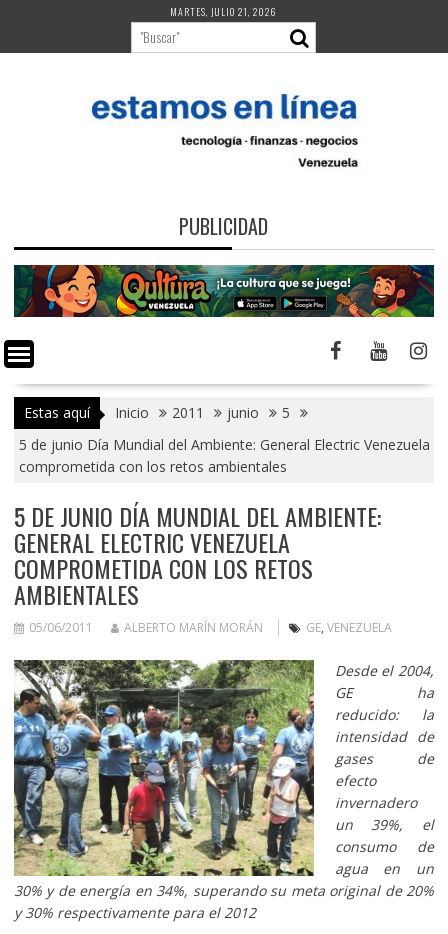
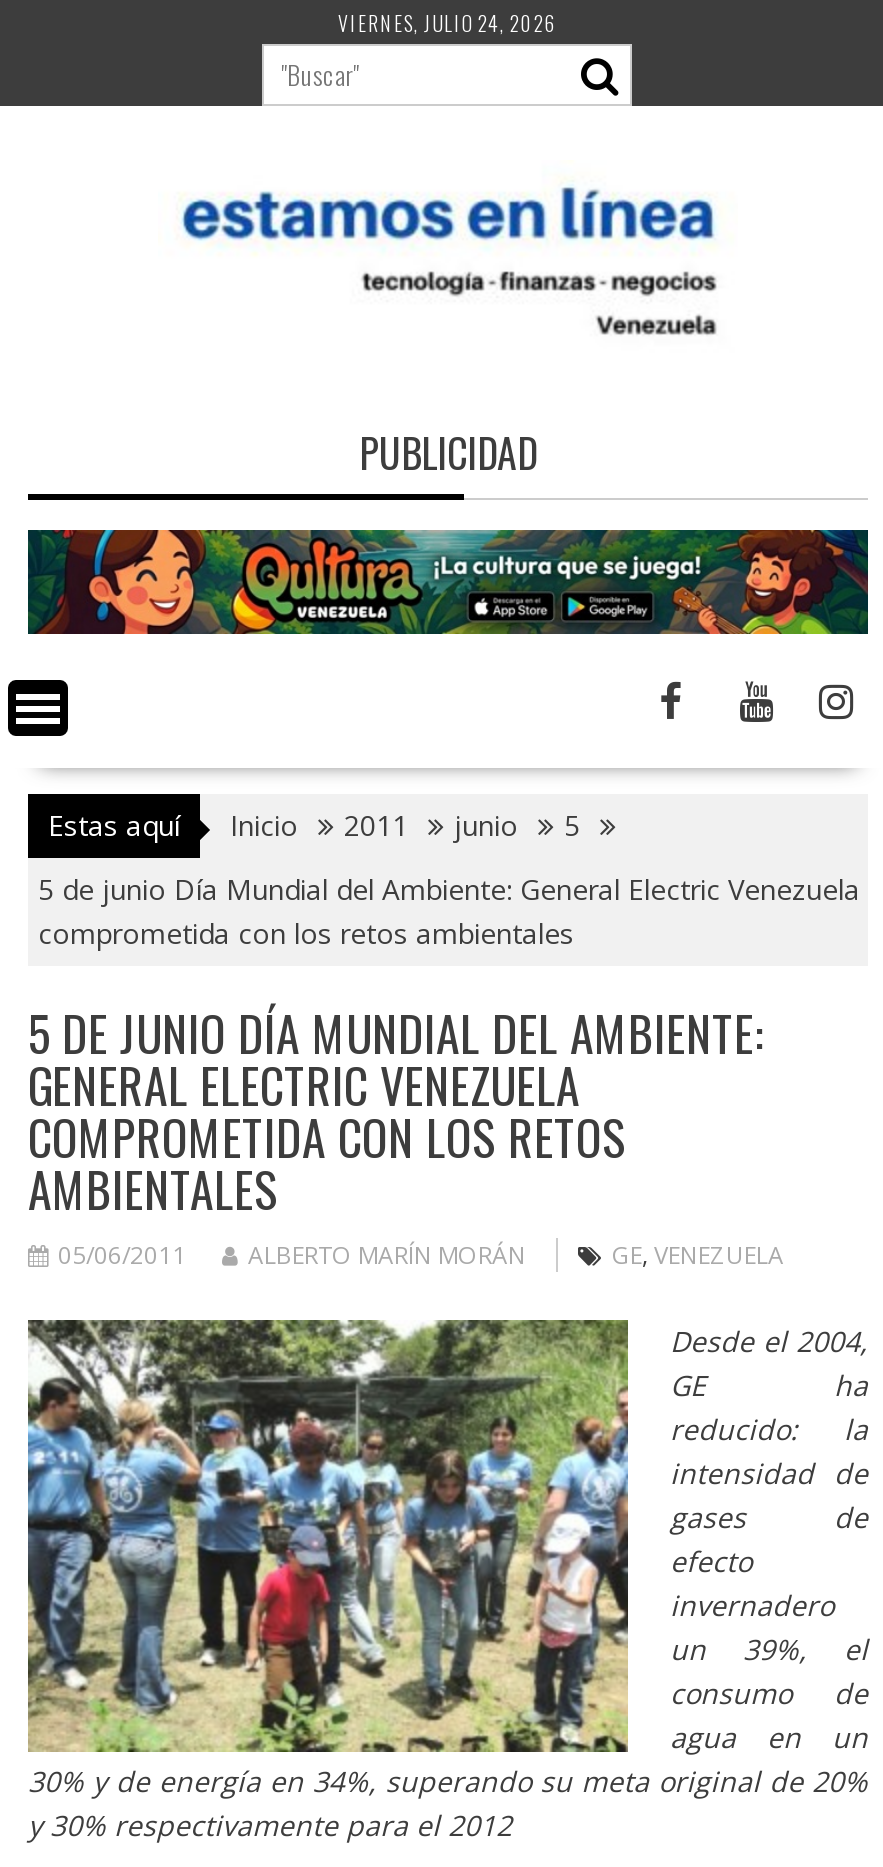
- MARTES, JULIO 21, 2026
+ VIERNES, JULIO 24, 2026
